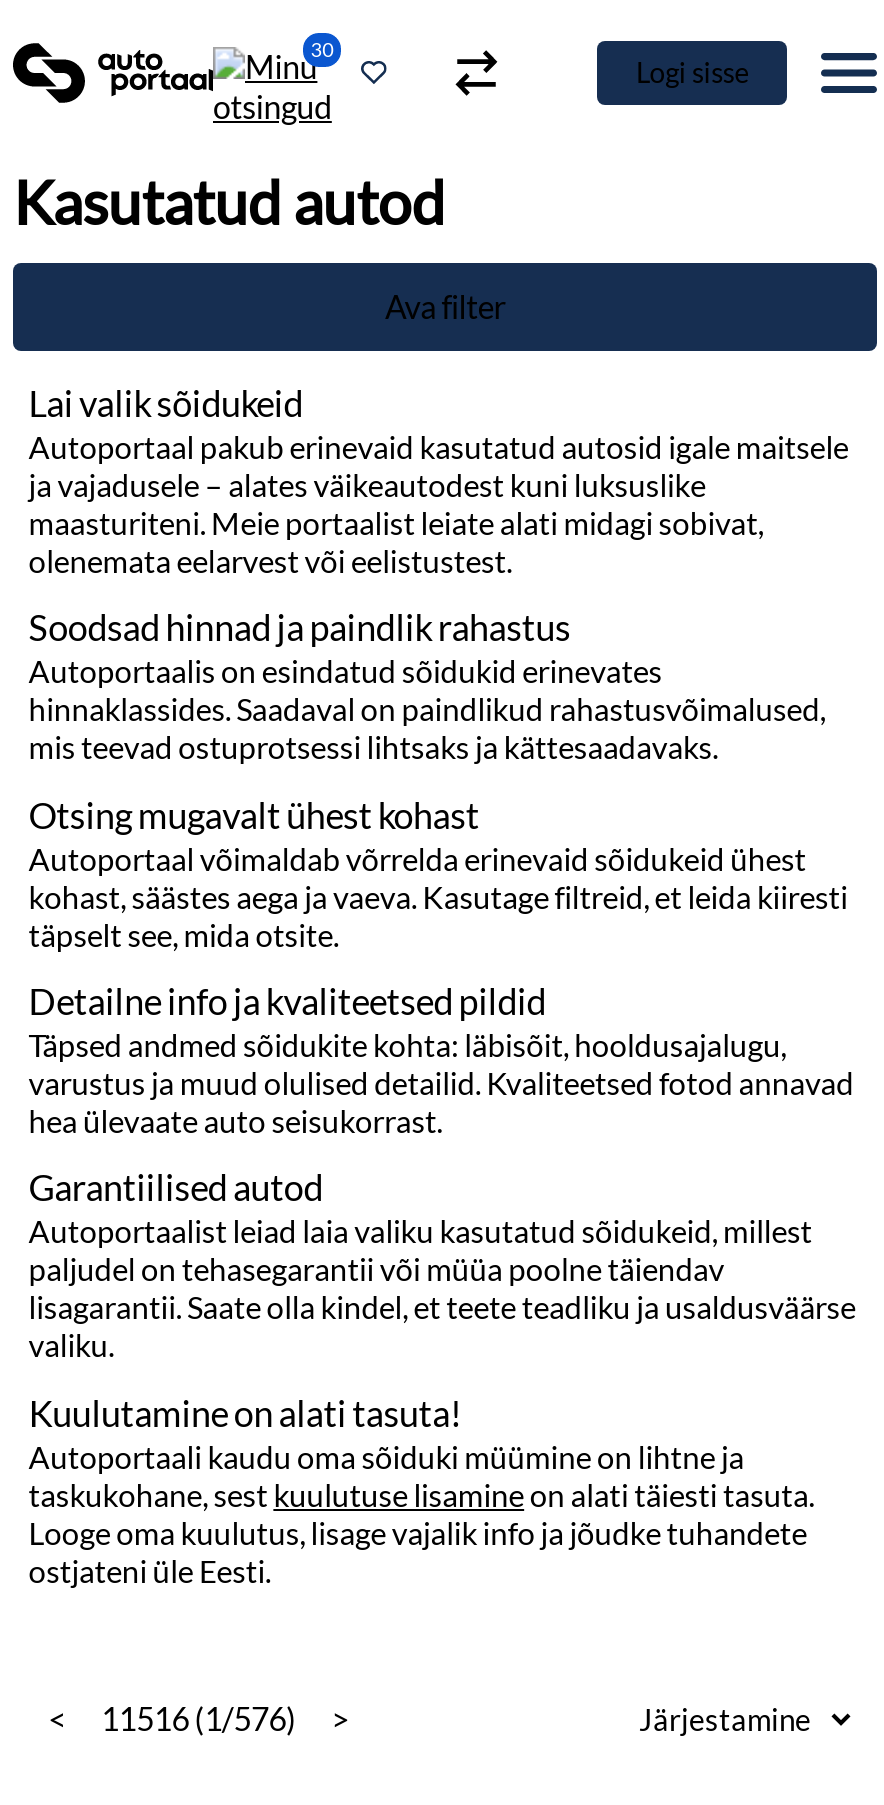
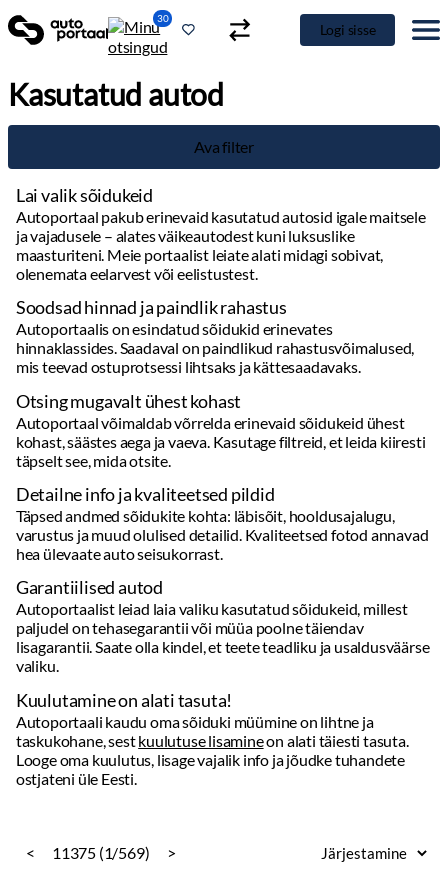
- 11516 (1/576)
+ 11375 (1/569)
